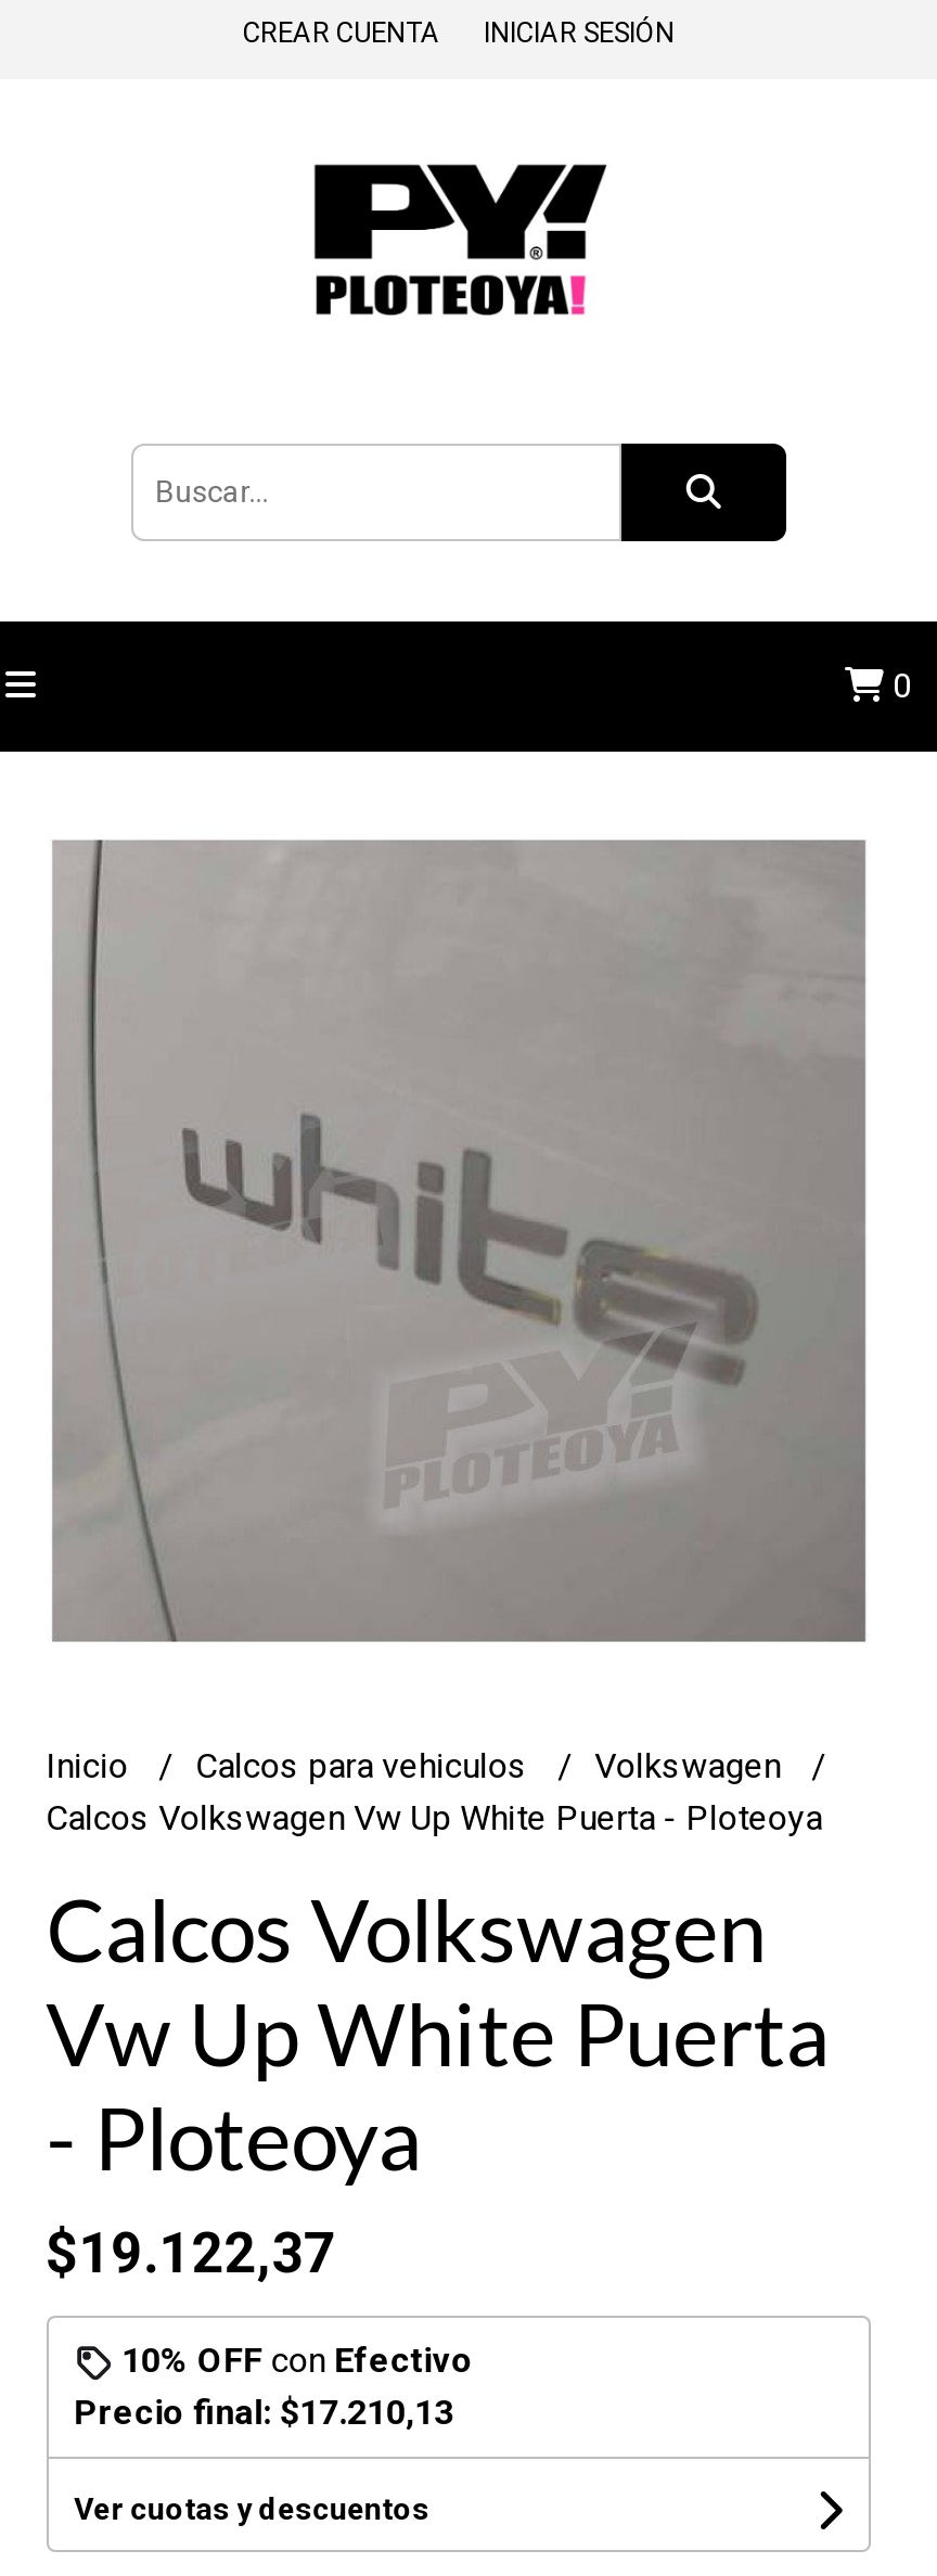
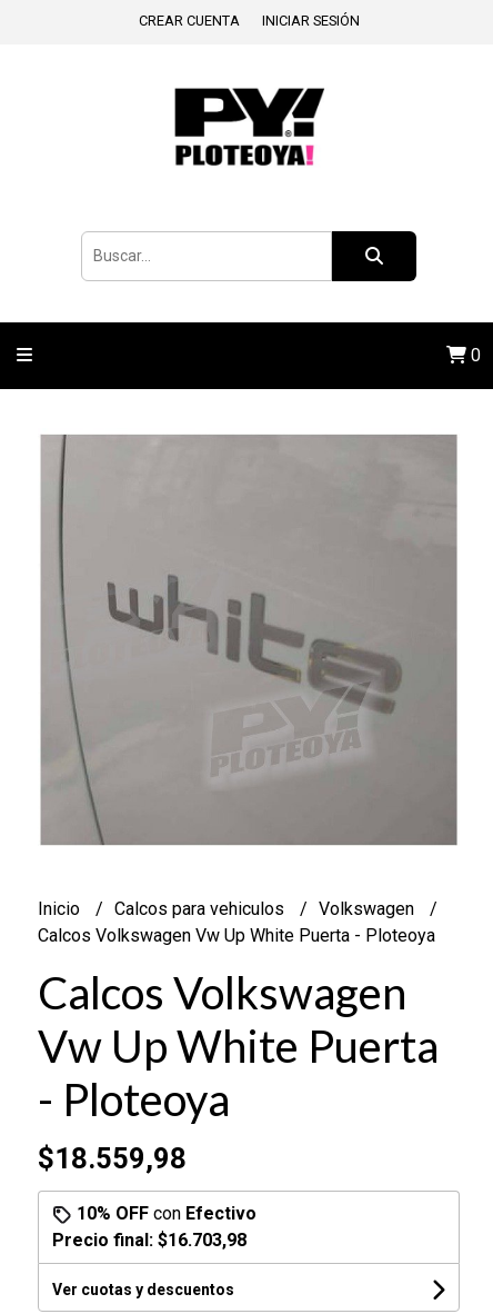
- $19.122,37
+ $18.559,98

- Precio final: $17.210,13
+ Precio final: $16.703,98
